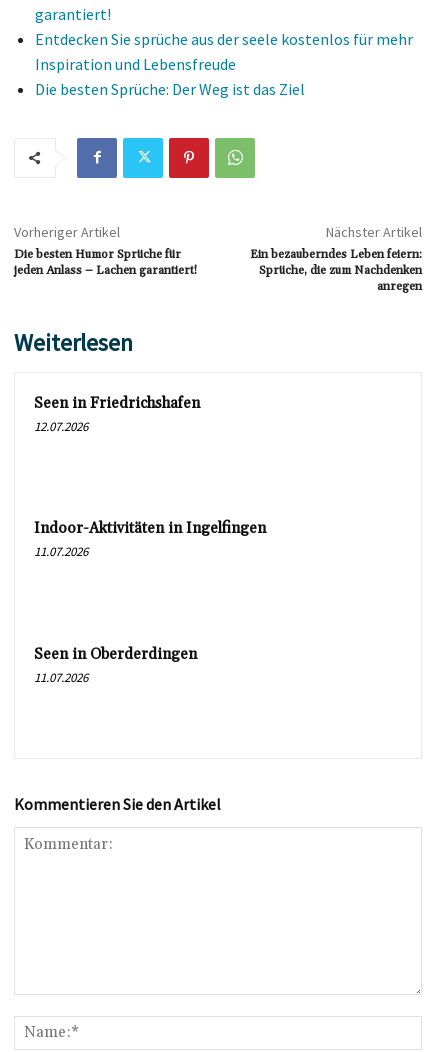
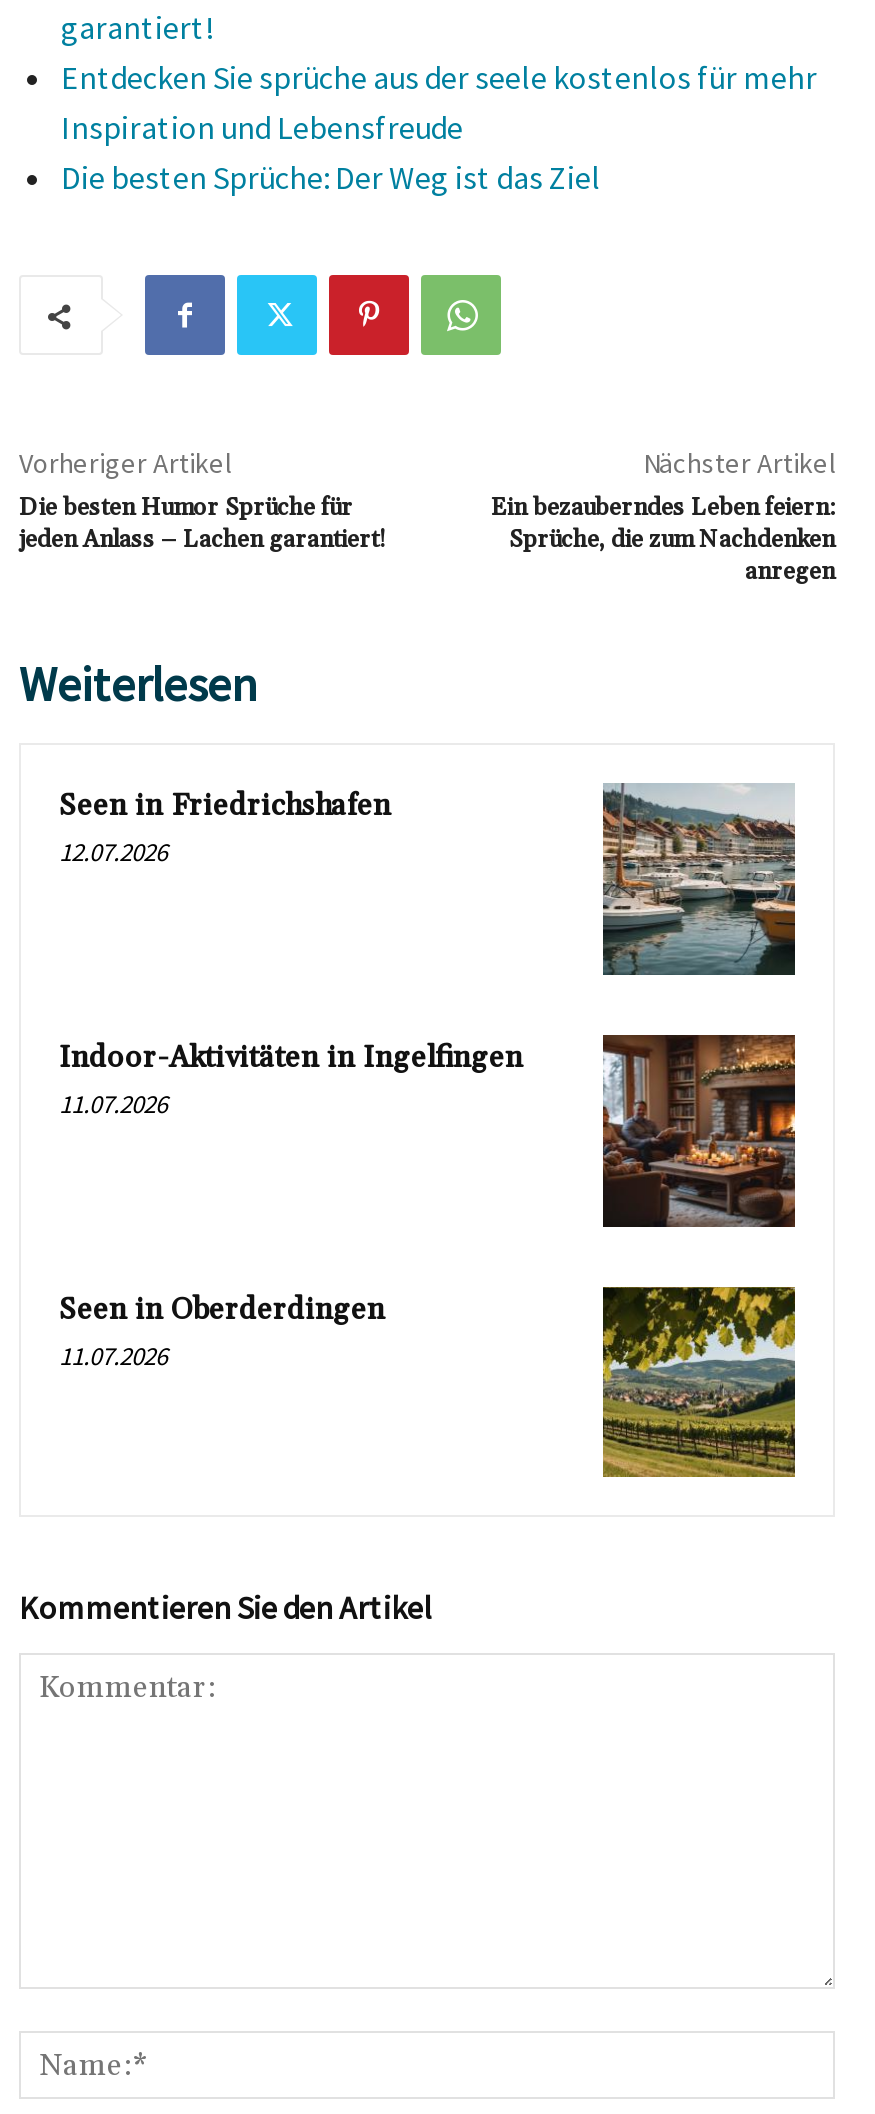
+ [image]

+ [image]

+ [image]
